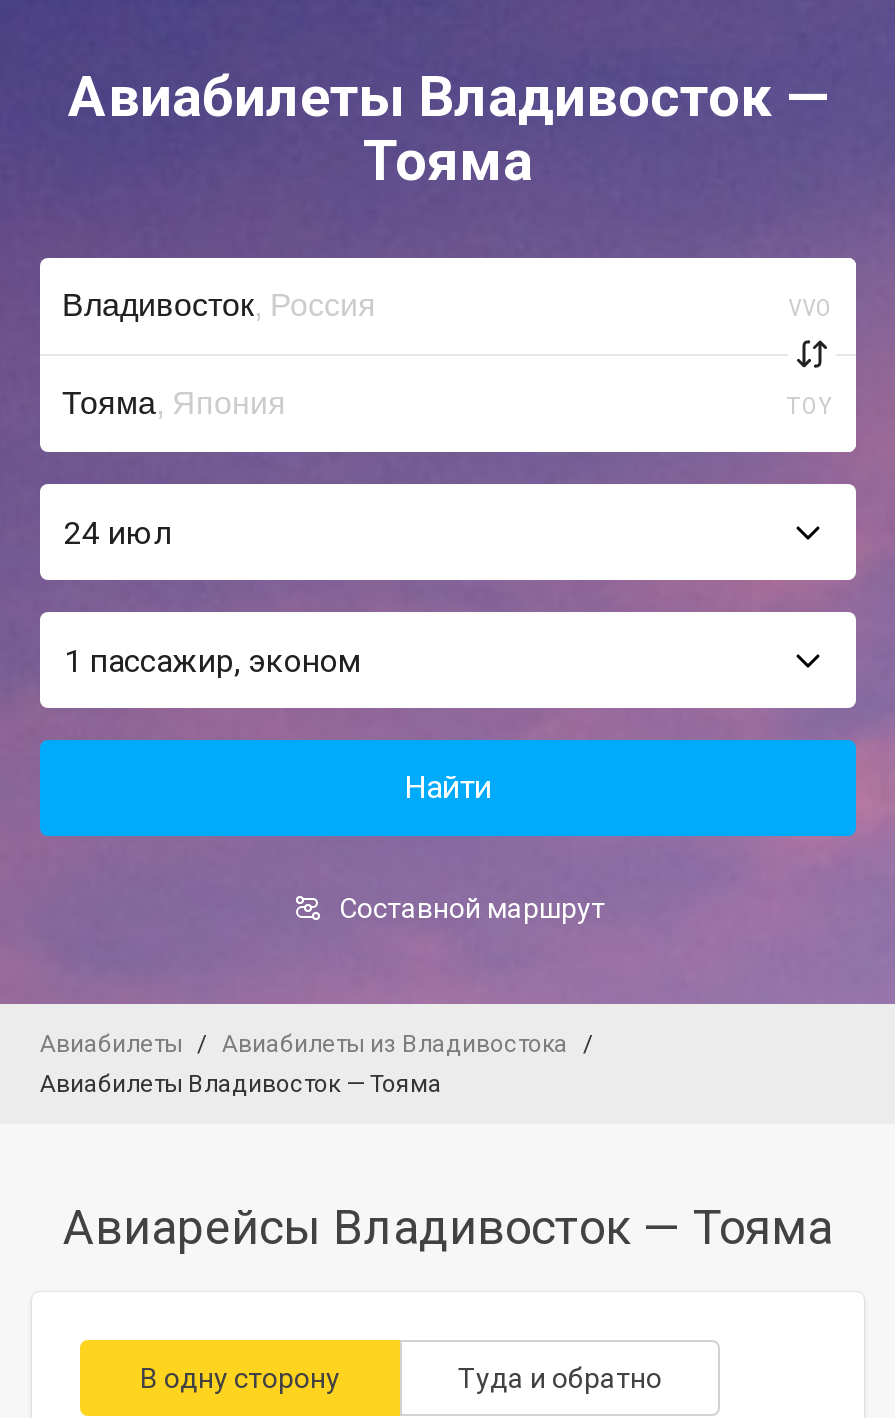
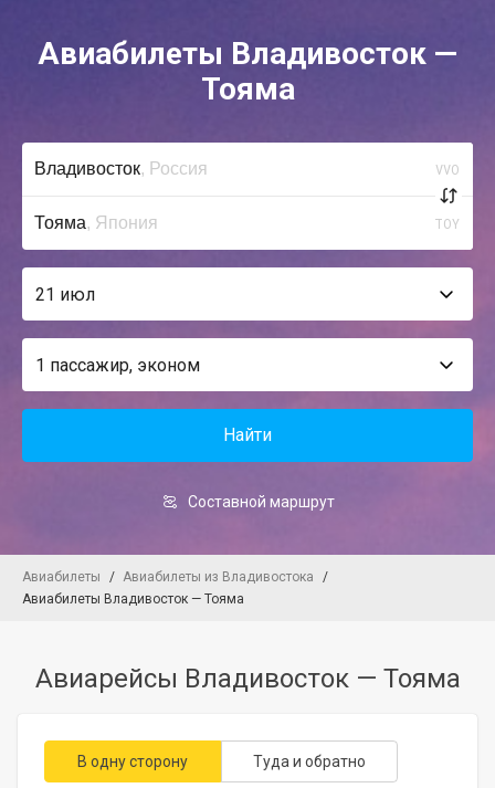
- 24 июл
+ 21 июл
